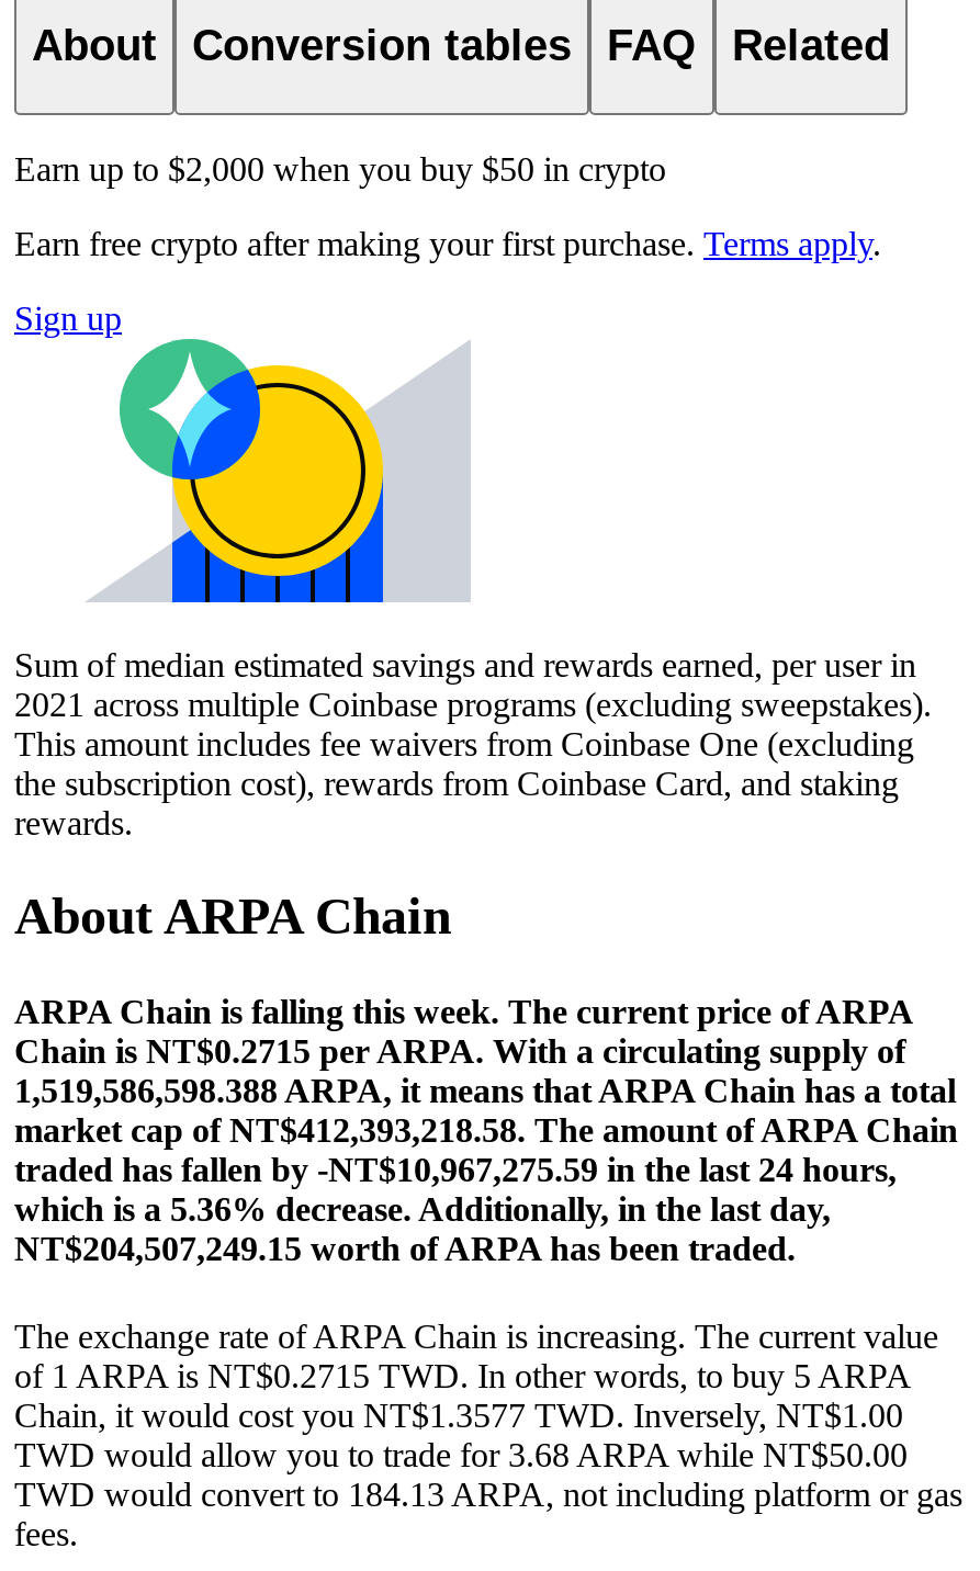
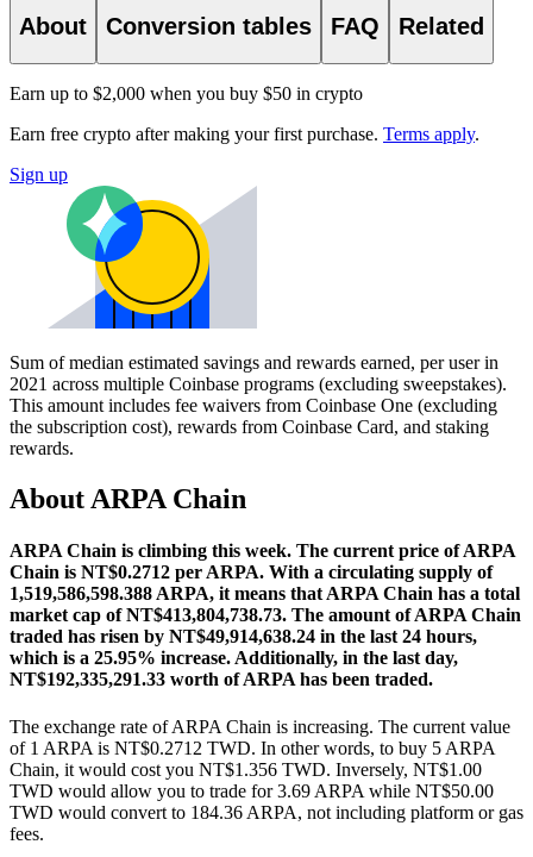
- ARPA Chain is falling this week. The current price of ARPA
+ ARPA Chain is climbing this week. The current price of ARPA

- Chain is NT$0.2715 per ARPA. With a circulating supply of
+ Chain is NT$0.2712 per ARPA. With a circulating supply of

- market cap of NT$412,393,218.58. The amount of ARPA Chain
+ market cap of NT$413,804,738.73. The amount of ARPA Chain

- traded has fallen by -NT$10,967,275.59 in the last 24 hours,
+ traded has risen by NT$49,914,638.24 in the last 24 hours,

- which is a 5.36% decrease. Additionally, in the last day,
+ which is a 25.95% increase. Additionally, in the last day,

- NT$204,507,249.15 worth of ARPA has been traded.
+ NT$192,335,291.33 worth of ARPA has been traded.

- of 1 ARPA is NT$0.2715 TWD. In other words, to buy 5 ARPA
+ of 1 ARPA is NT$0.2712 TWD. In other words, to buy 5 ARPA

- Chain, it would cost you NT$1.3577 TWD. Inversely, NT$1.00
+ Chain, it would cost you NT$1.356 TWD. Inversely, NT$1.00

- TWD would allow you to trade for 3.68 ARPA while NT$50.00
+ TWD would allow you to trade for 3.69 ARPA while NT$50.00

- TWD would convert to 184.13 ARPA, not including platform or gas
+ TWD would convert to 184.36 ARPA, not including platform or gas
